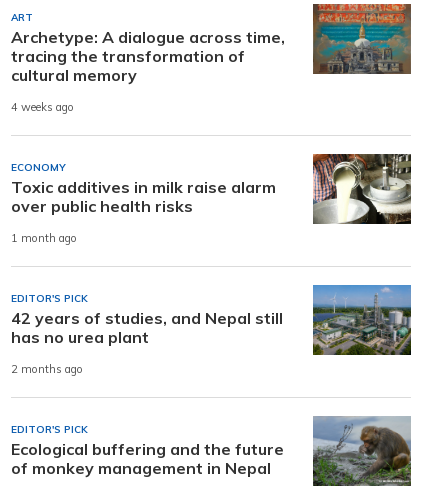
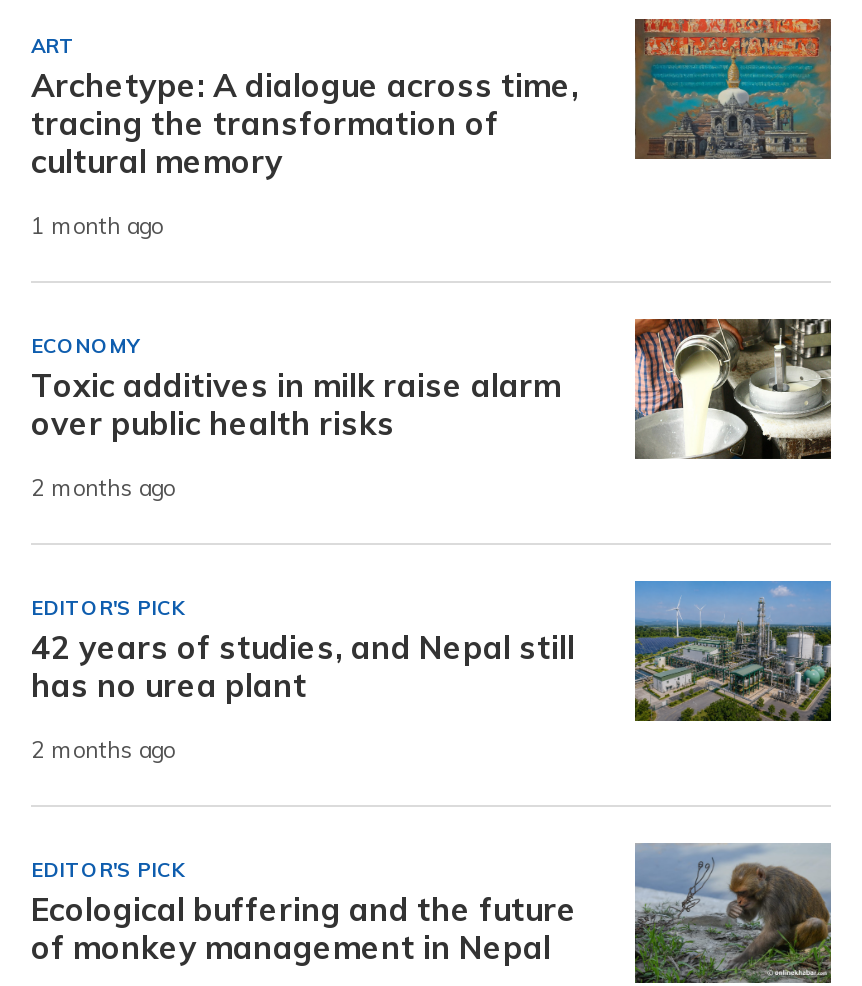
- 4 weeks ago
+ 1 month ago

- 1 month ago
+ 2 months ago
